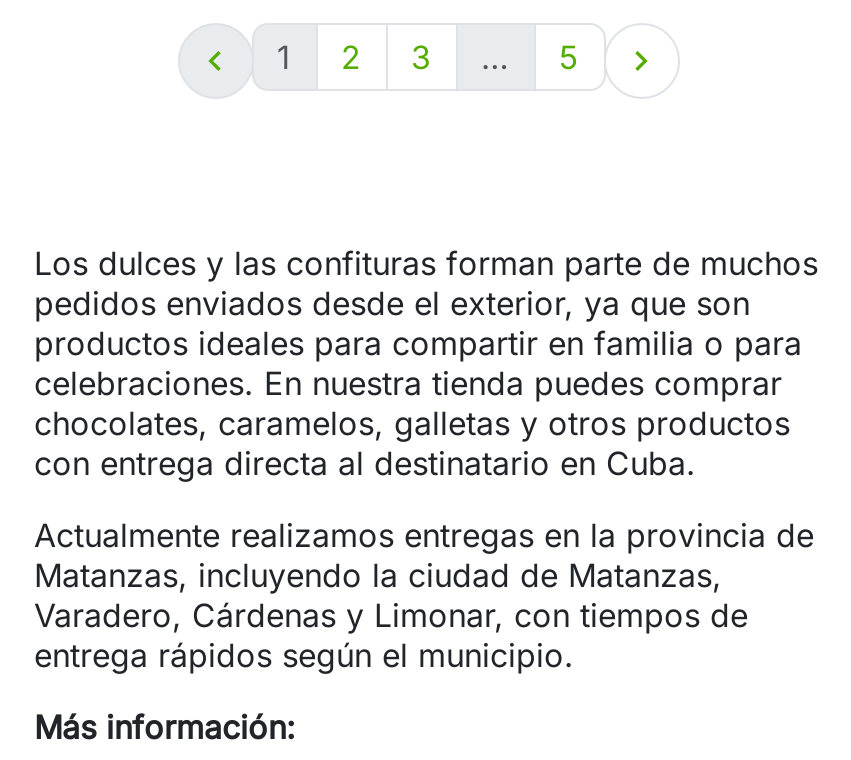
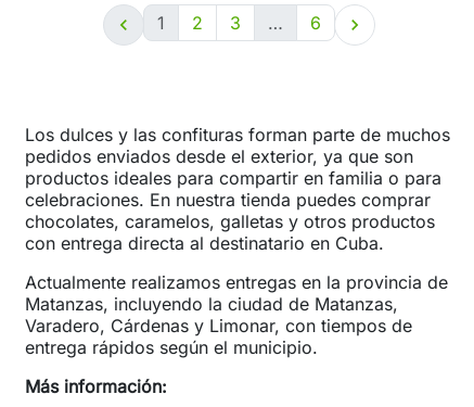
- 5
+ 6
